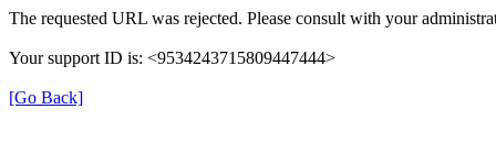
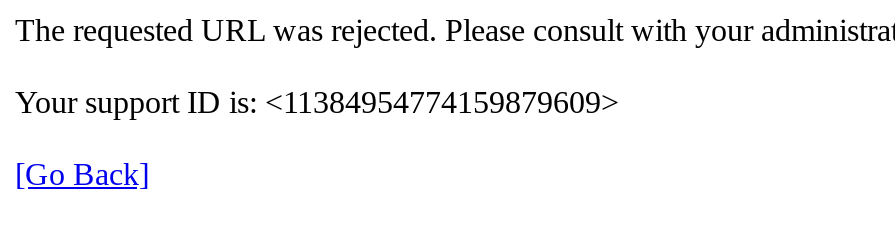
- Your support ID is: <9534243715809447444>
+ Your support ID is: <11384954774159879609>
